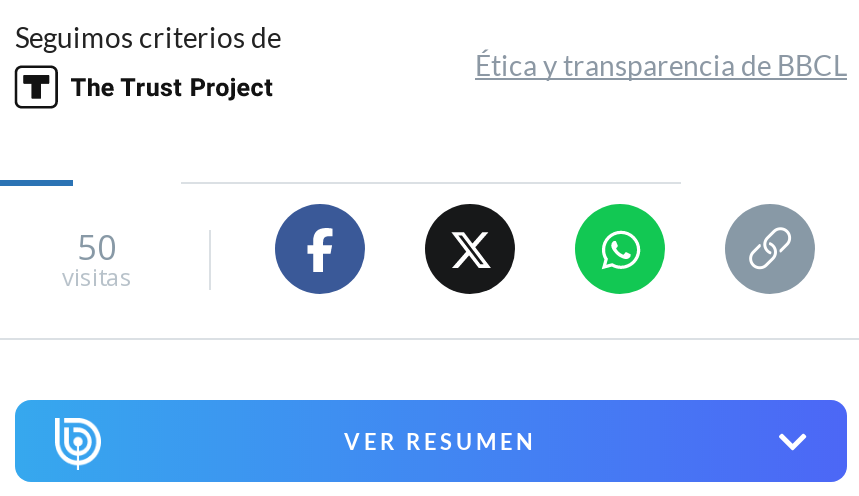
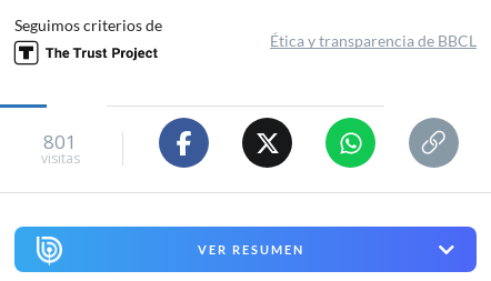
- 50
+ 801
